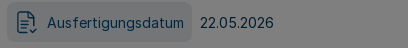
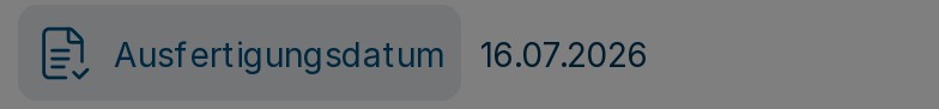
- Ausfertigungsdatum 22.05.2026
+ Ausfertigungsdatum 16.07.2026
